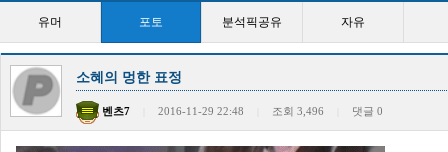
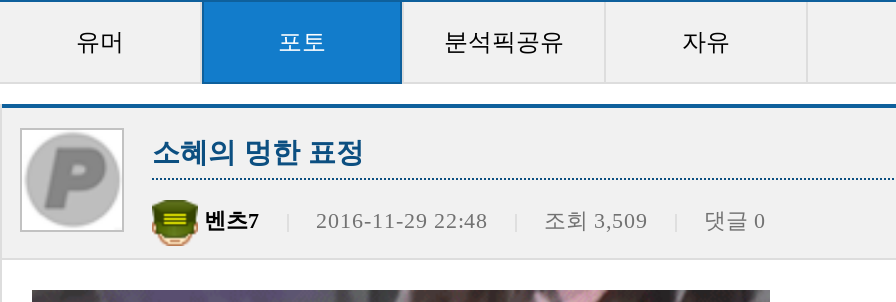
- 2016-11-29 22:48 조회 3,496 댓글 0
+ 2016-11-29 22:48 조회 3,509 댓글 0
